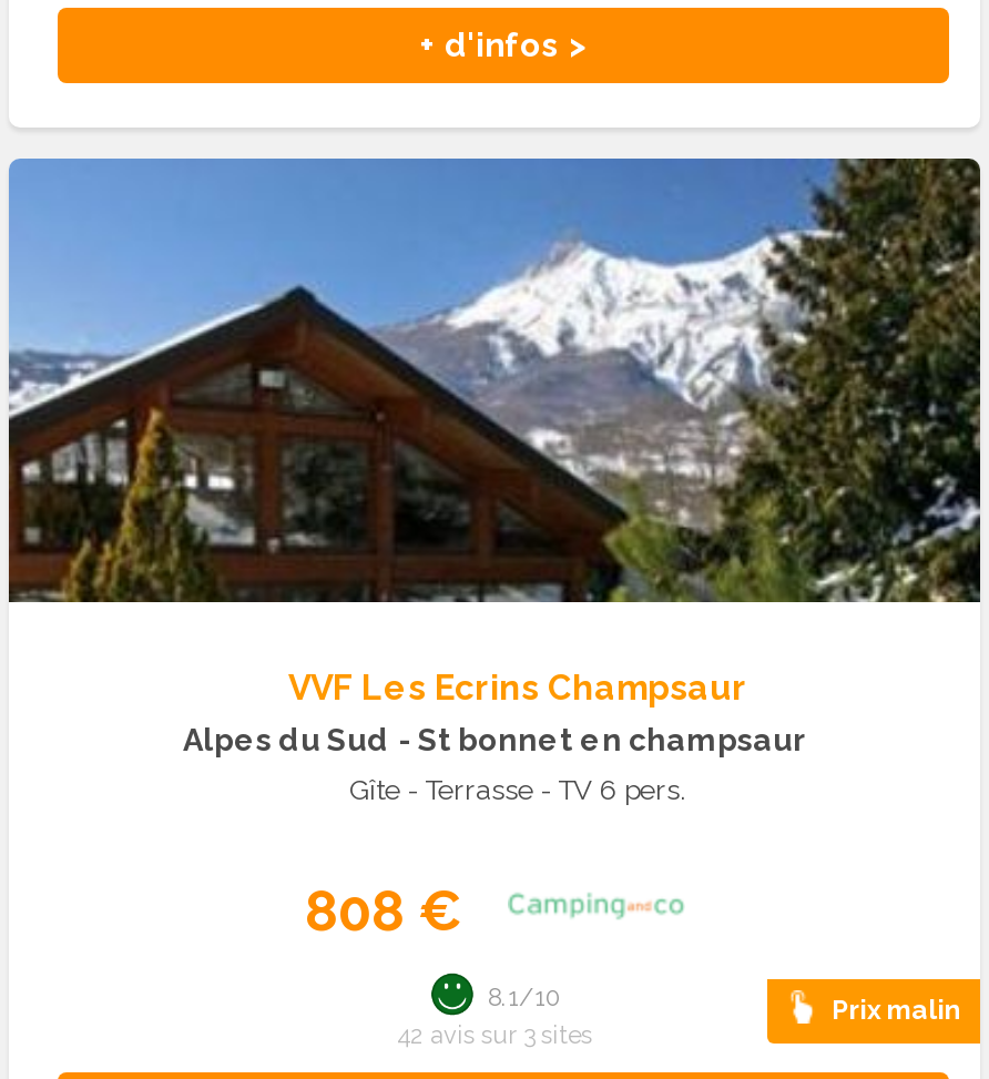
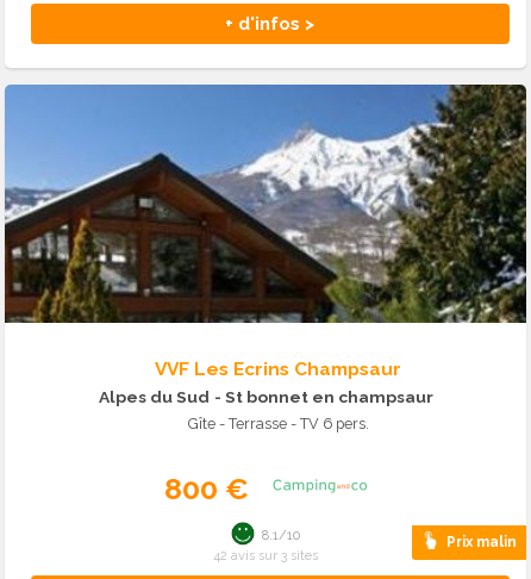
- 808 €
+ 800 €
